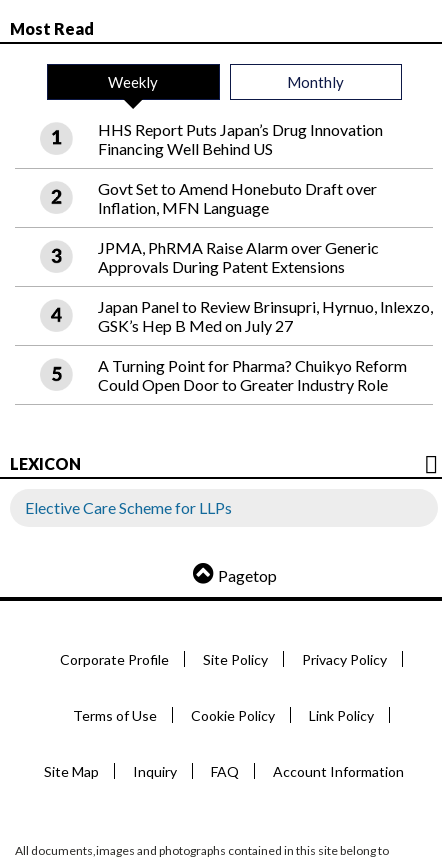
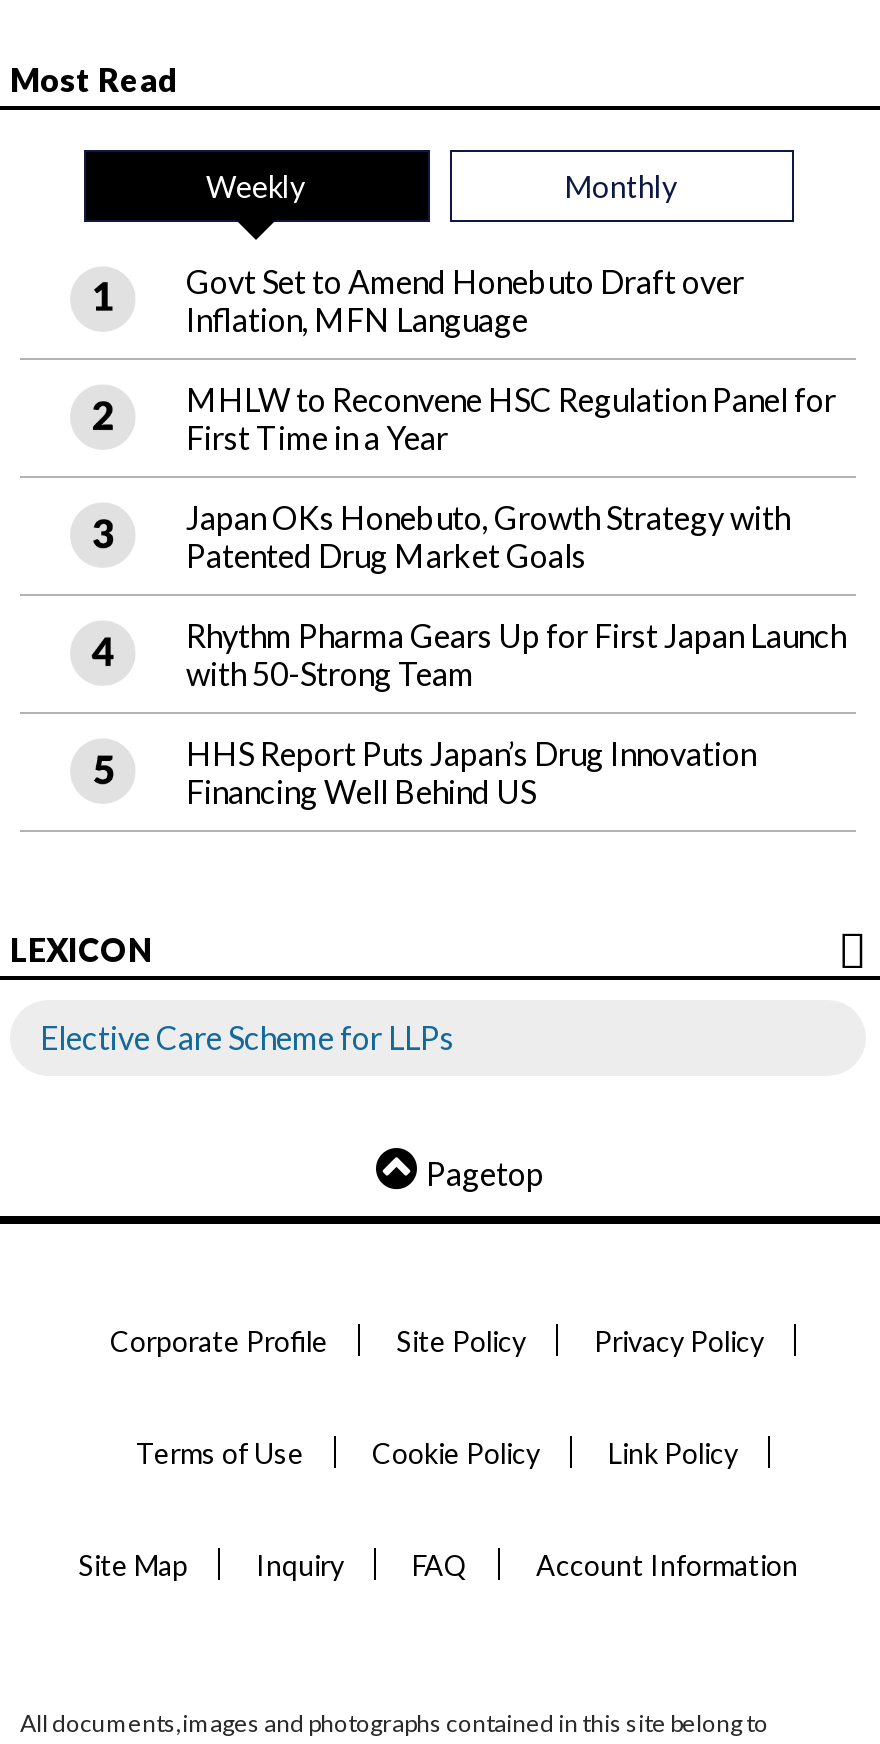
+ MHLW to Reconvene HSC Regulation Panel for
+ First Time in a Year
+ Japan OKs Honebuto, Growth Strategy with
+ Patented Drug Market Goals
+ Rhythm Pharma Gears Up for First Japan Launch
+ with 50-Strong Team

moved down: HHS Report Puts Japan’s Drug Innovation | Financing Well Behind US

moved up: Govt Set to Amend Honebuto Draft over | Inflation, MFN Language

- JPMA, PhRMA Raise Alarm over Generic
- Approvals During Patent Extensions
- Japan Panel to Review Brinsupri, Hyrnuo, Inlexzo,
- GSK’s Hep B Med on July 27
- A Turning Point for Pharma? Chuikyo Reform
- Could Open Door to Greater Industry Role
